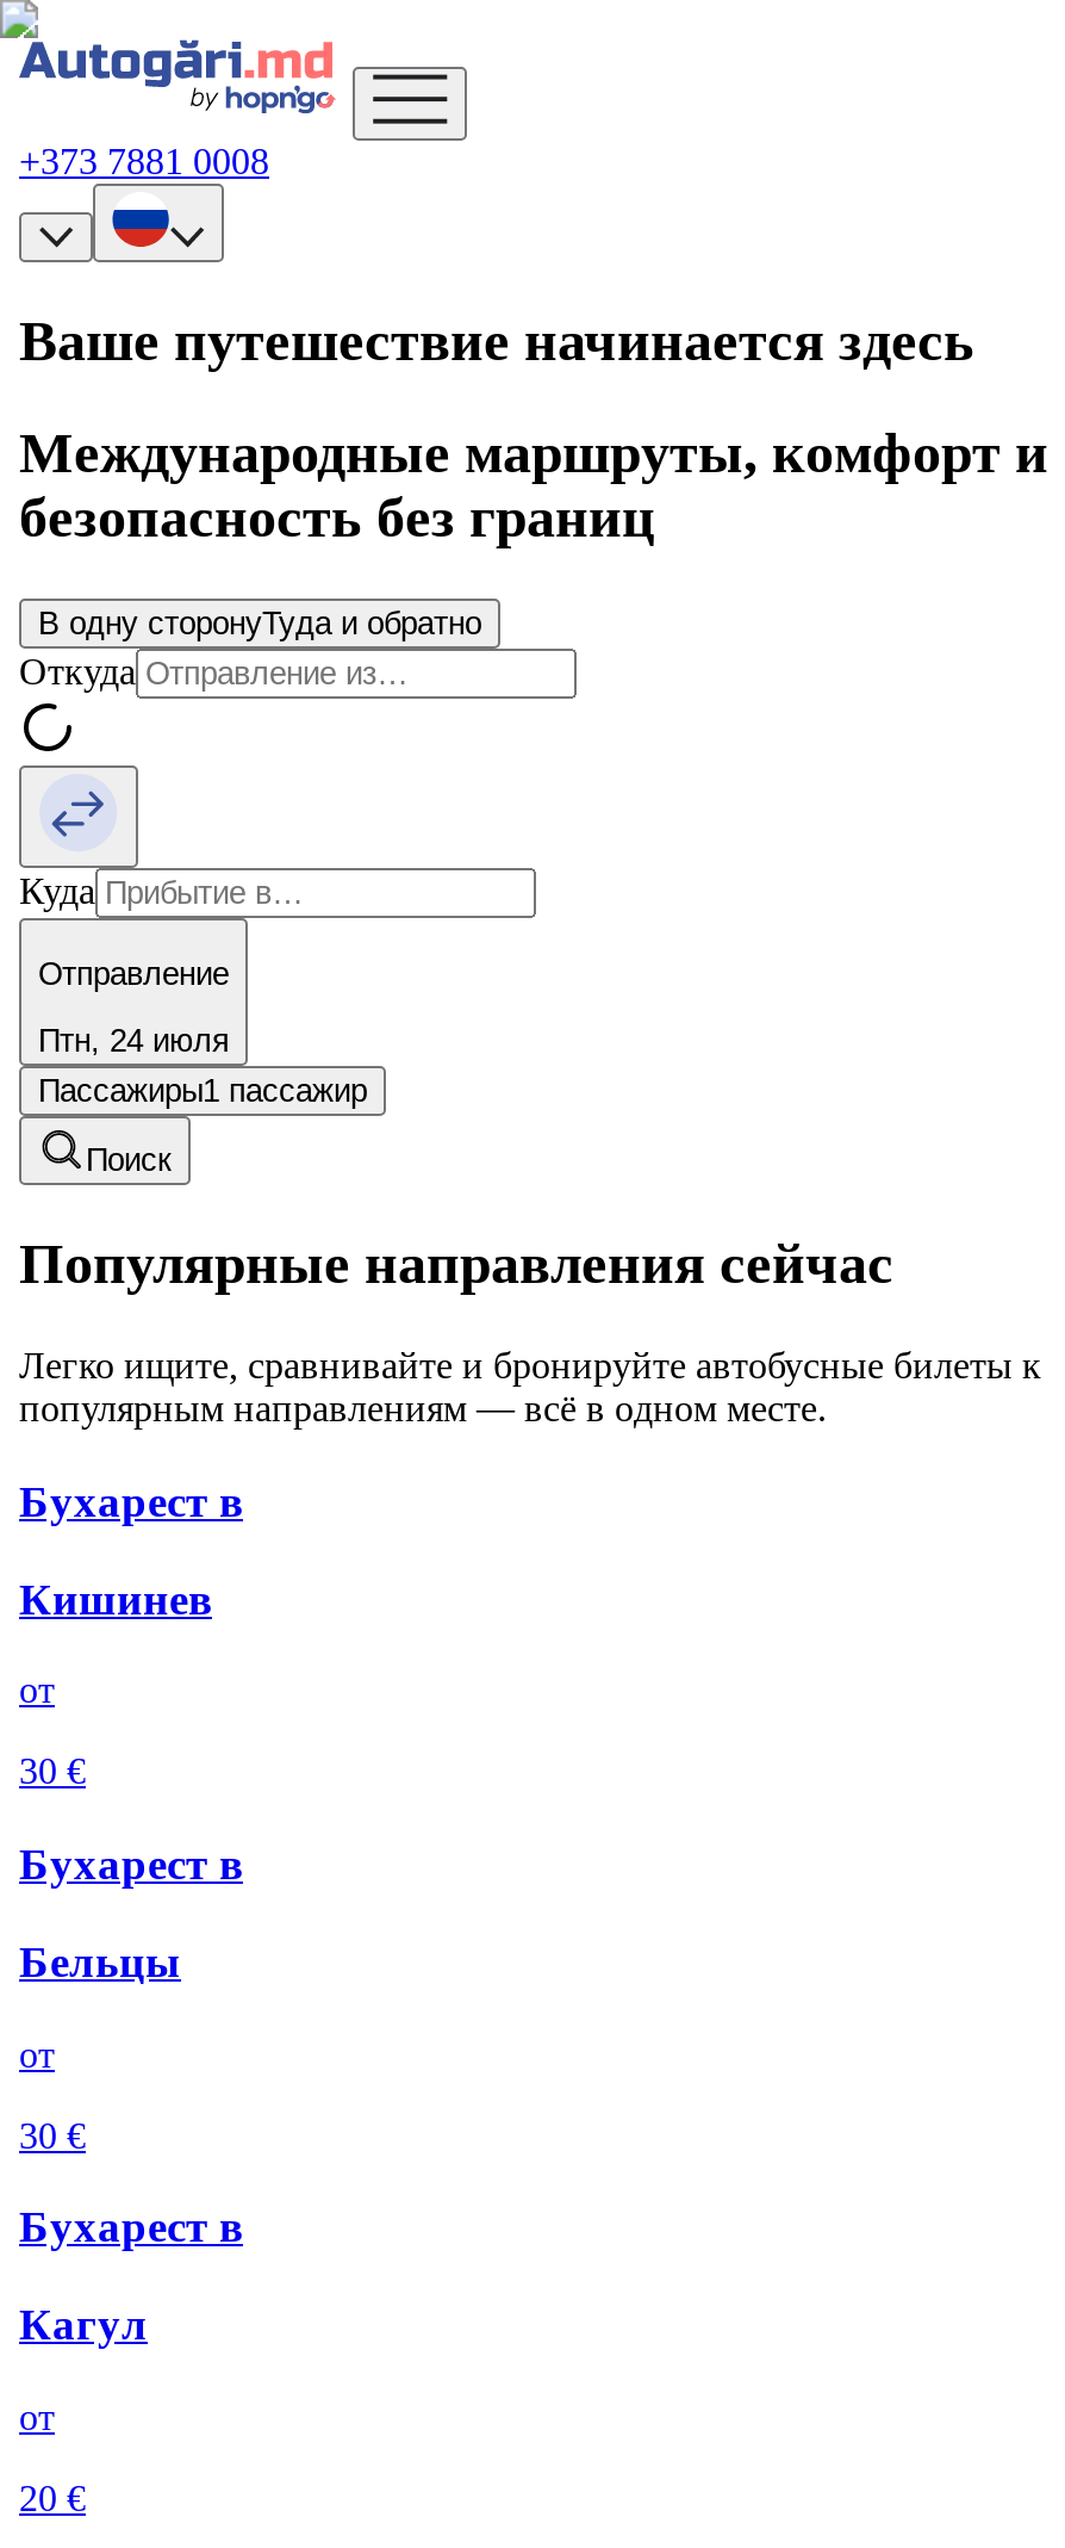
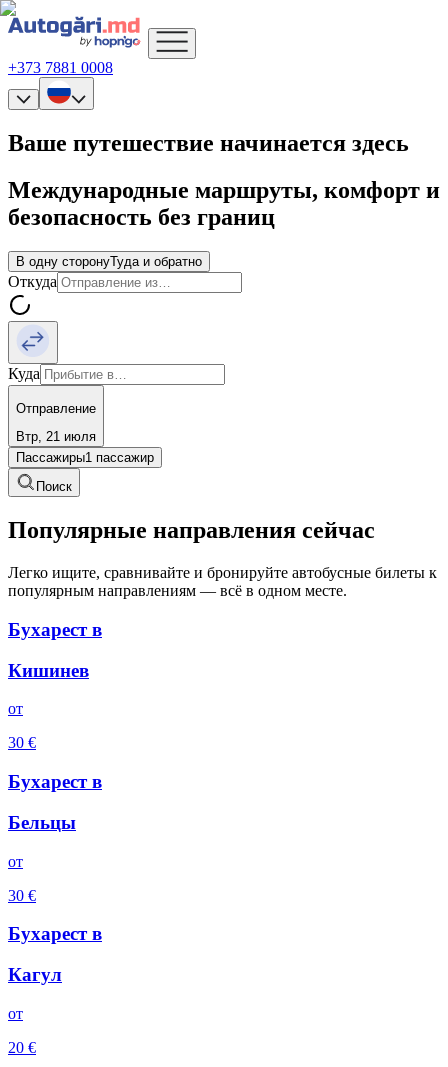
- Птн, 24 июля
+ Втр, 21 июля
